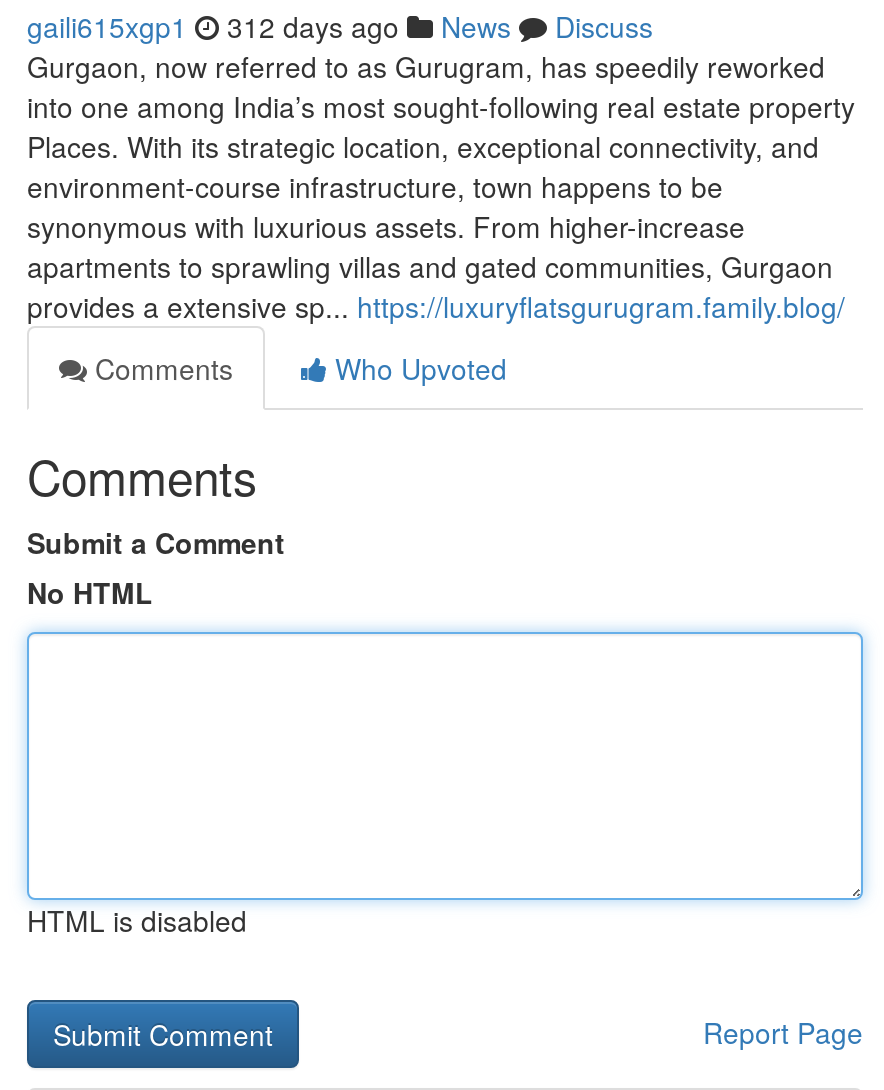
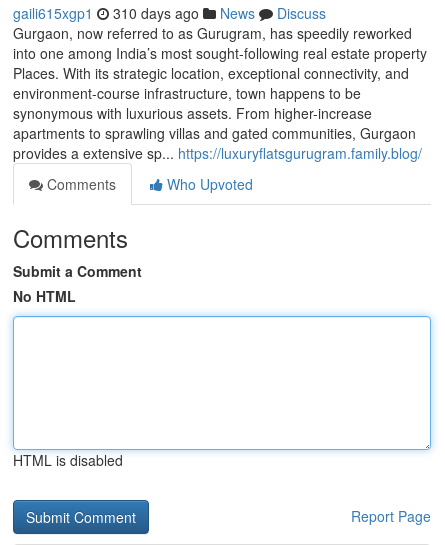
- gaili615xgp1 312 days ago News Discuss
+ gaili615xgp1 310 days ago News Discuss
